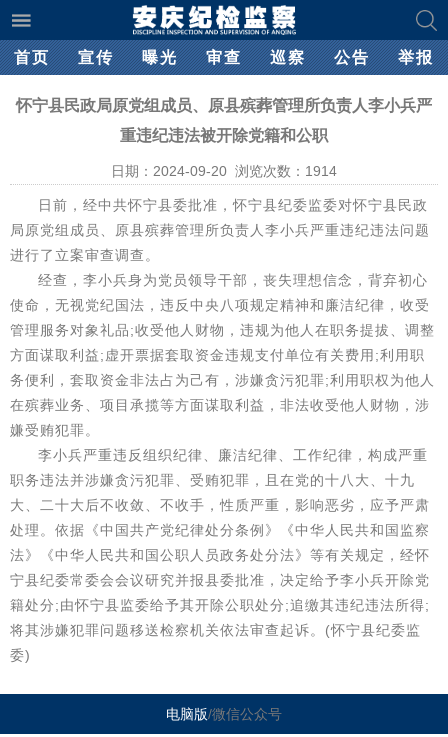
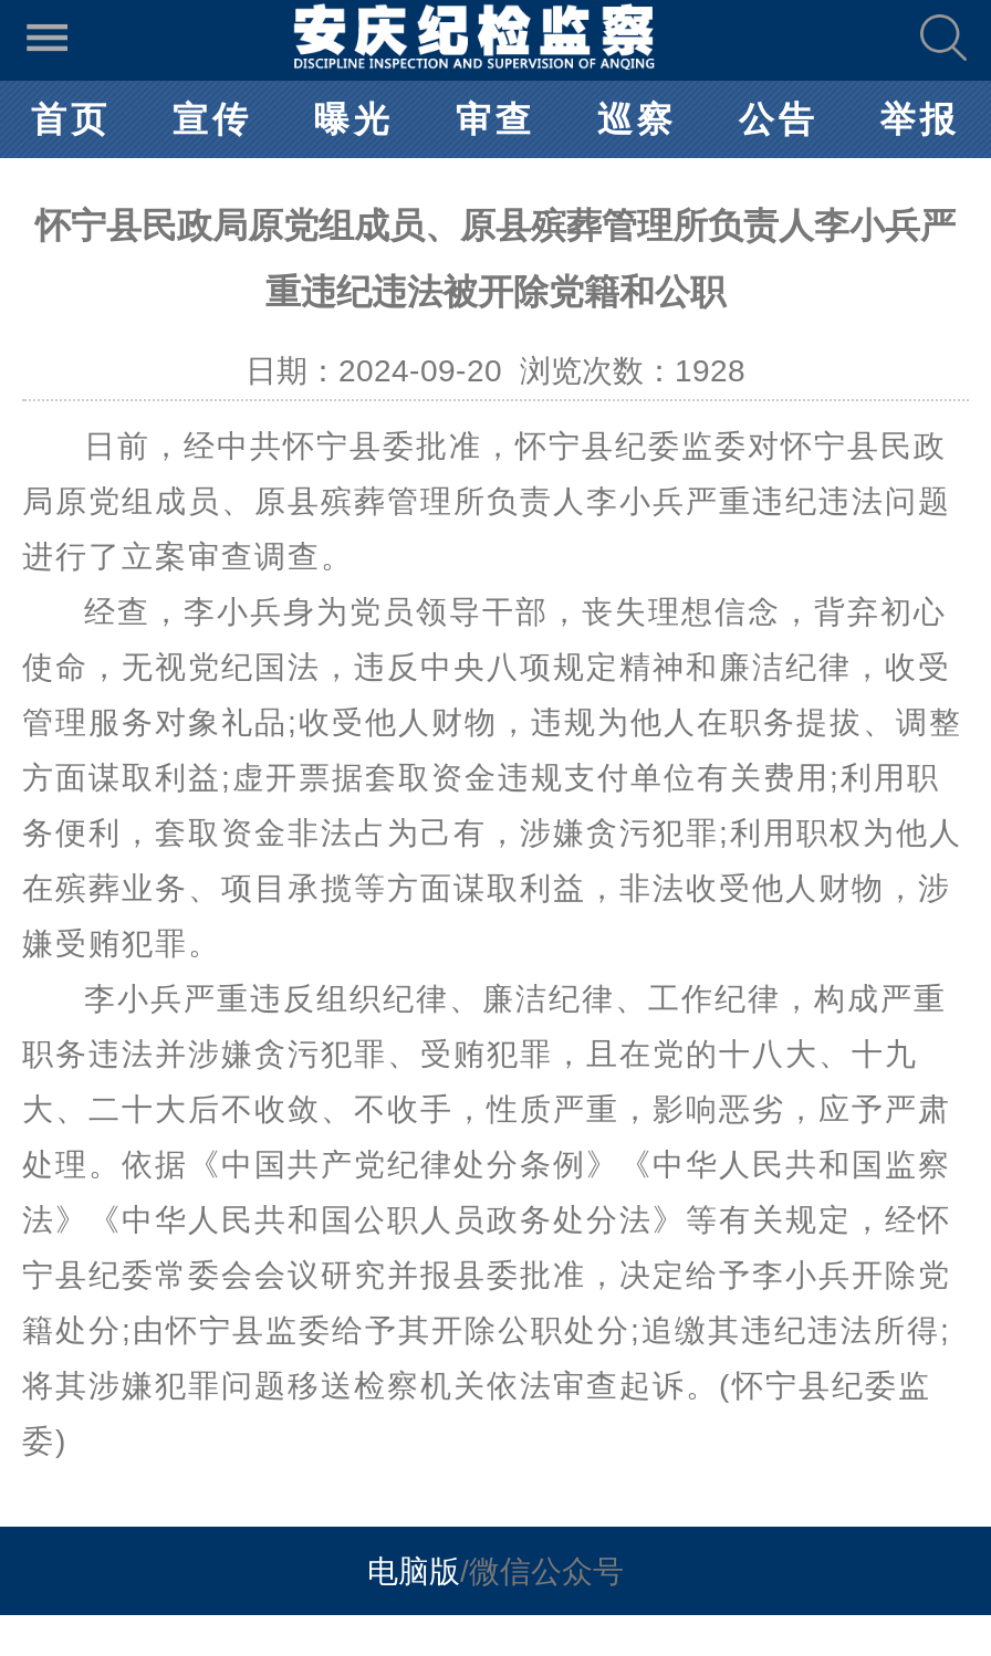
- 日期：2024-09-20 浏览次数：1914
+ 日期：2024-09-20 浏览次数：1928
